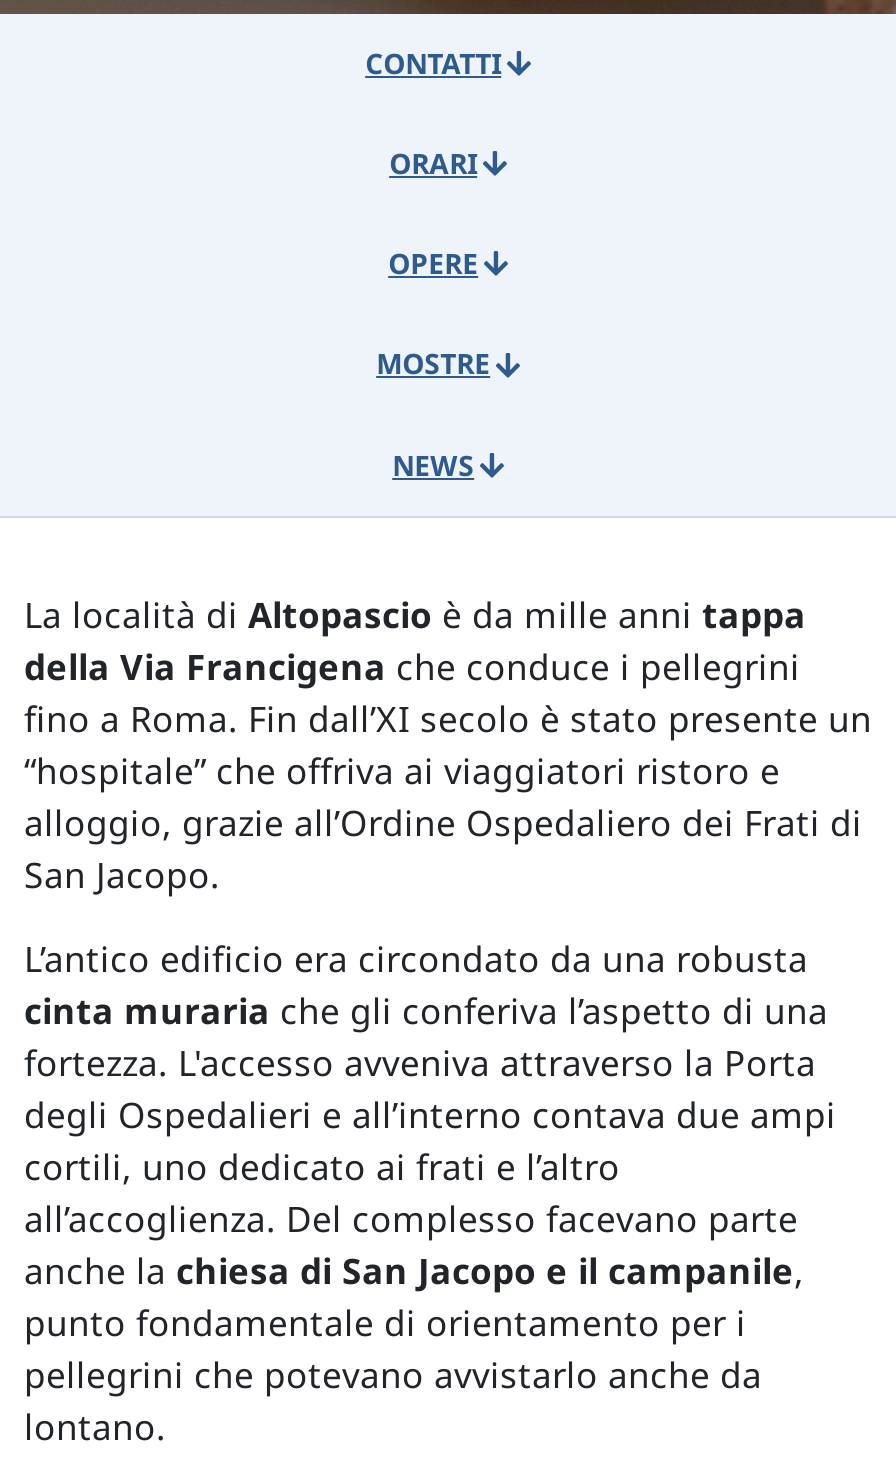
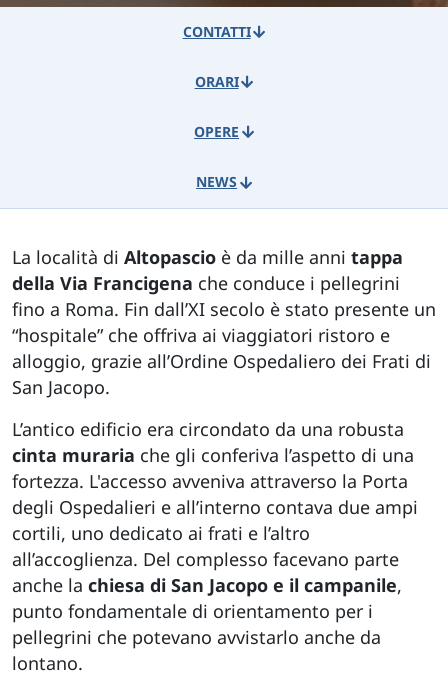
- MOSTRE
